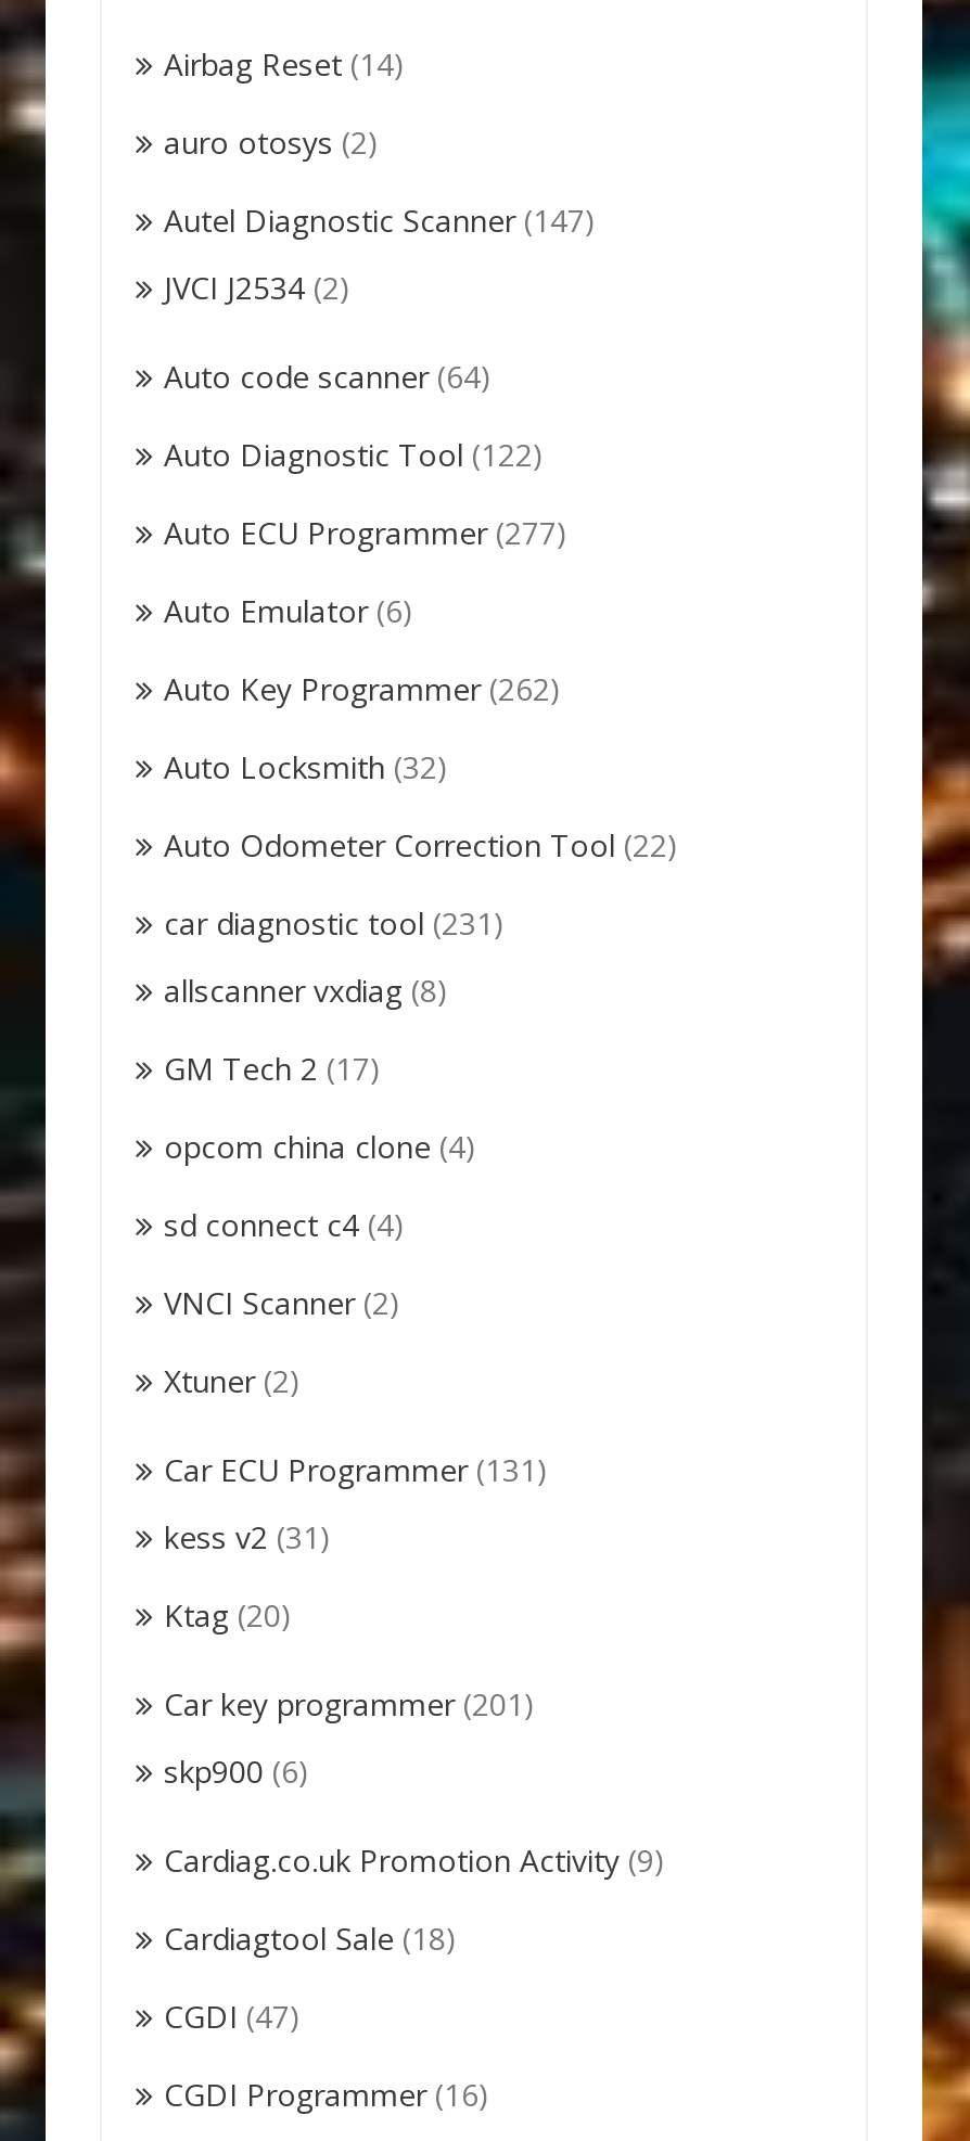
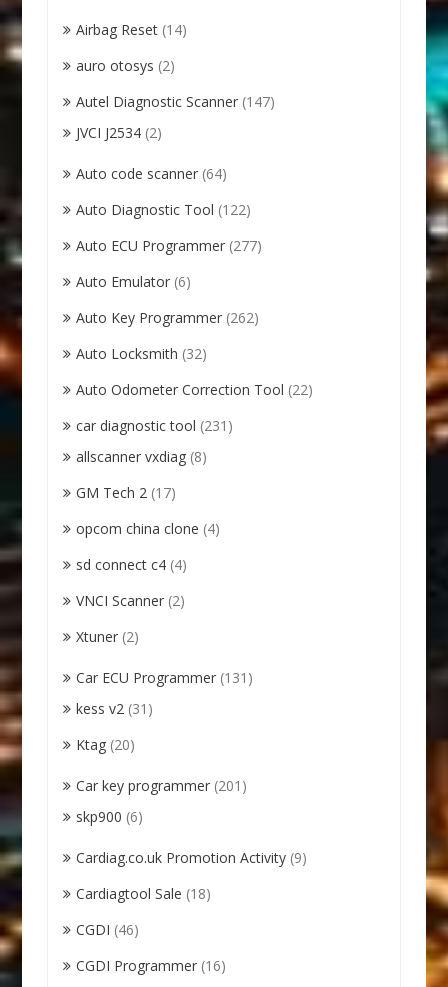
- CGDI (47)
+ CGDI (46)
